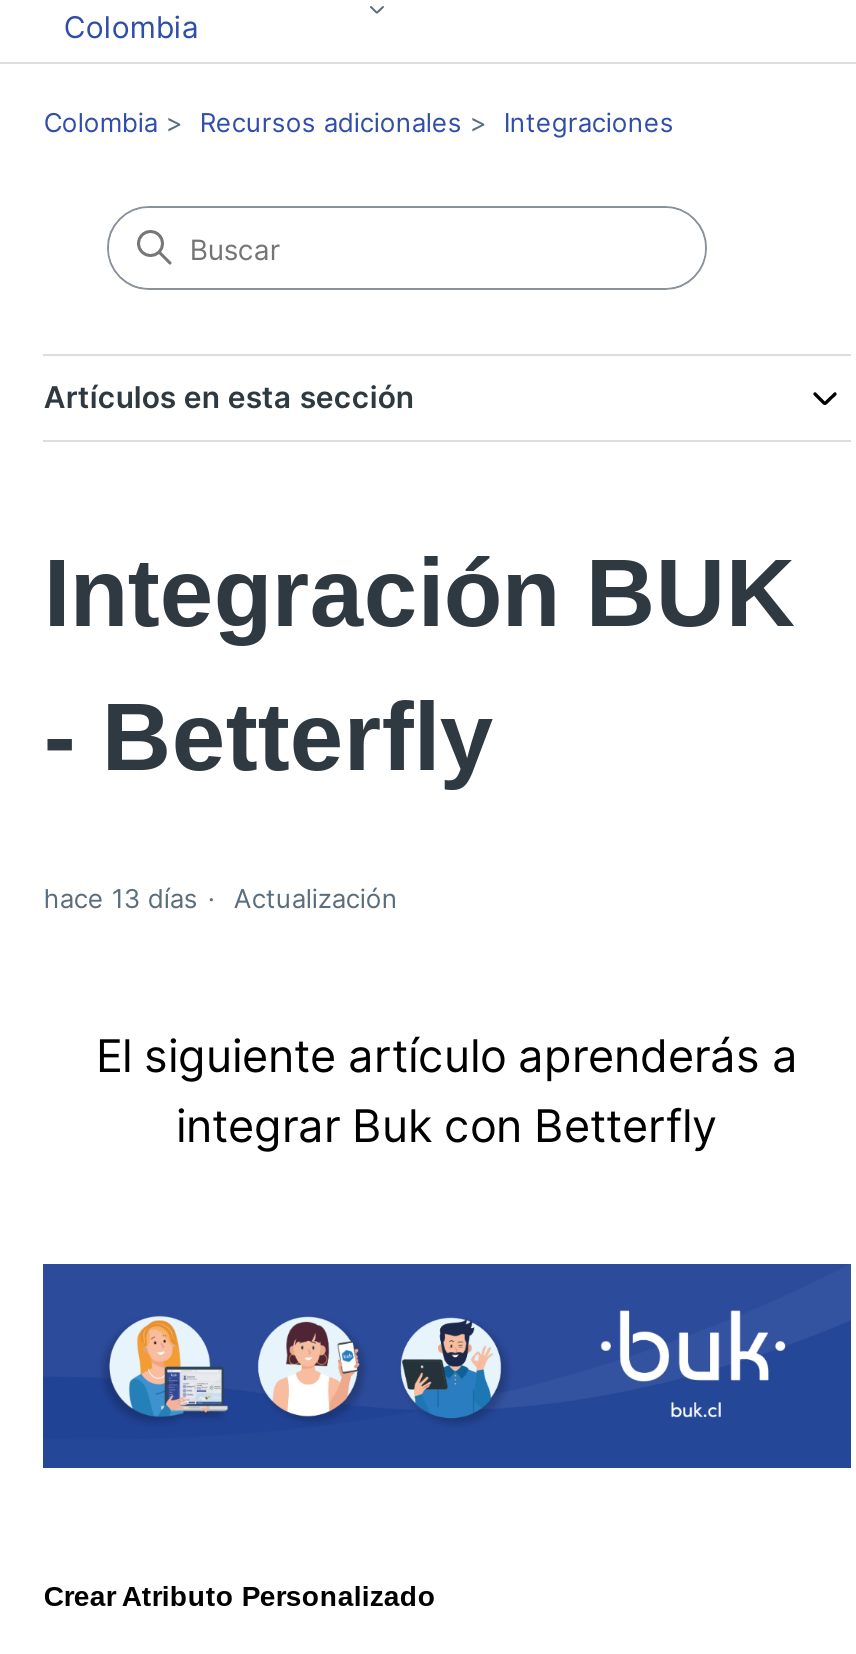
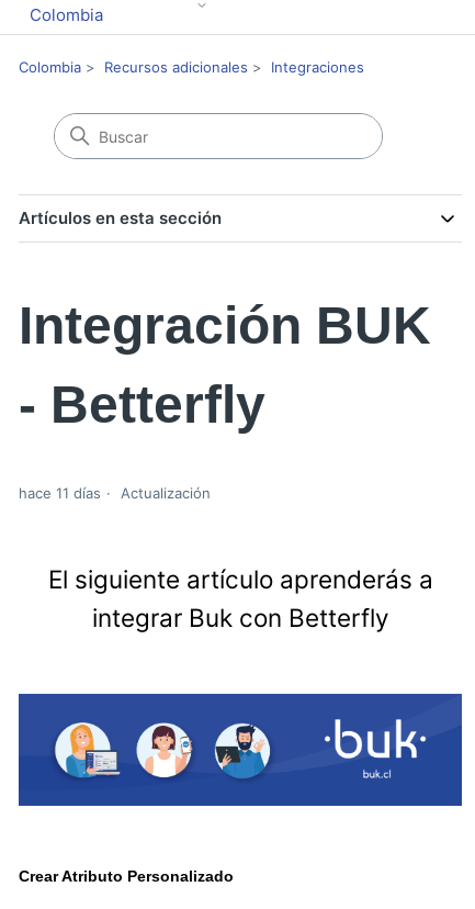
- hace 13 días Actualización
+ hace 11 días Actualización
